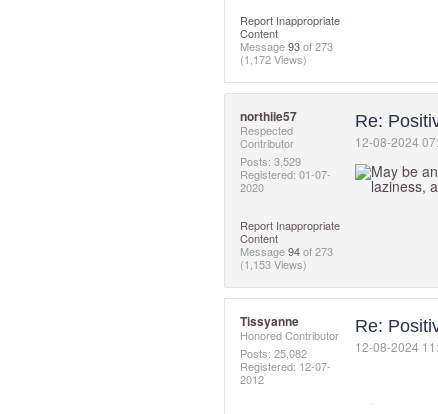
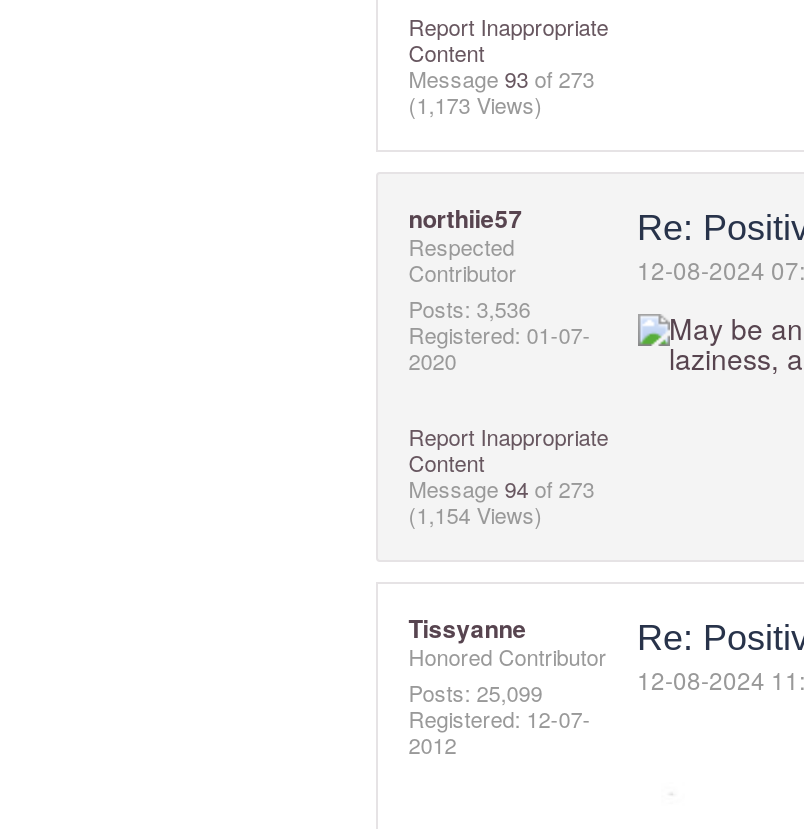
- (1,172 Views)
+ (1,173 Views)

- Posts: 3,529
+ Posts: 3,536

- (1,153 Views)
+ (1,154 Views)

- Posts: 25,082
+ Posts: 25,099
